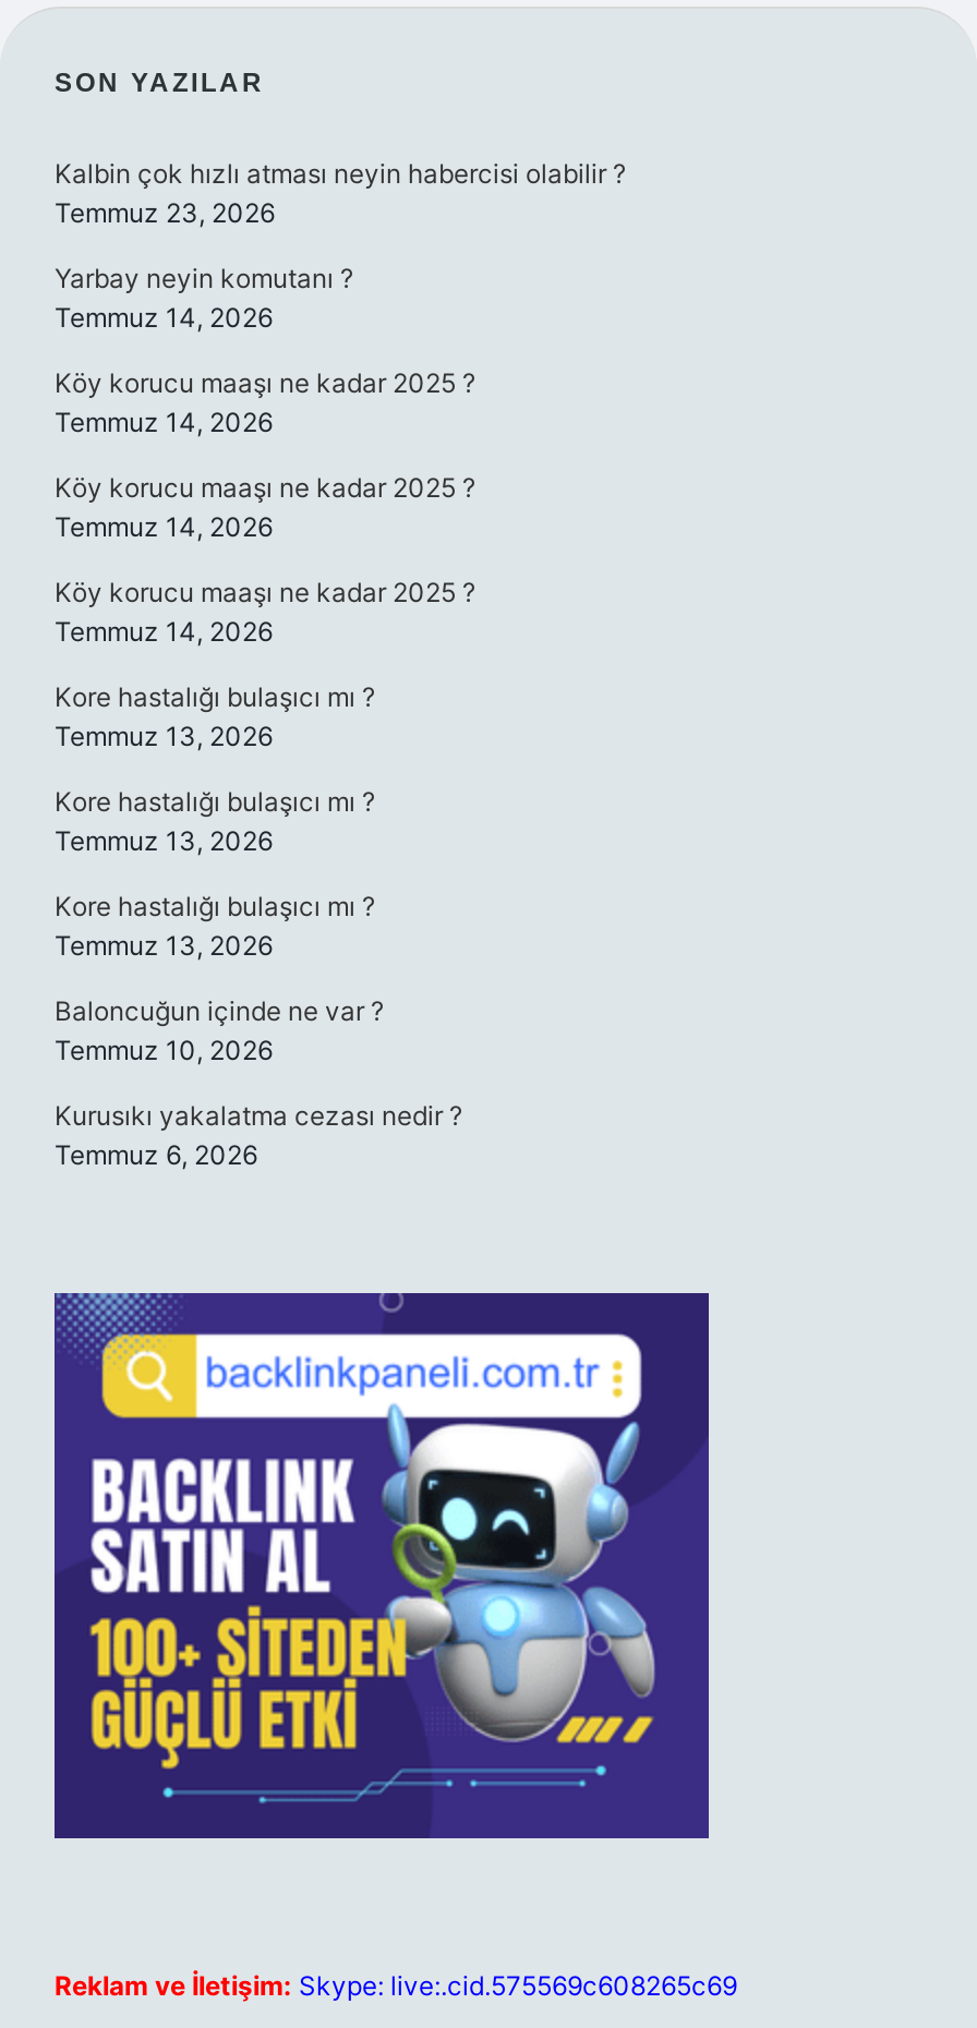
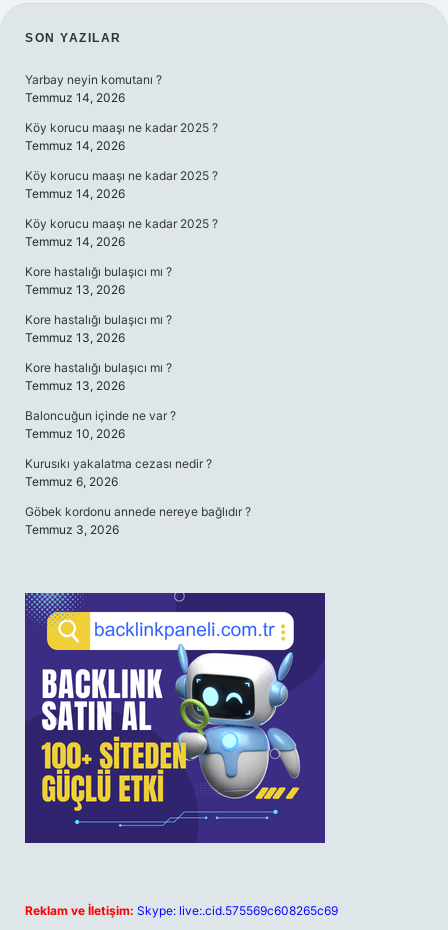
- Kalbin çok hızlı atması neyin habercisi olabilir ?
- Temmuz 23, 2026

moved up: Yarbay neyin komutanı ? | Temmuz 14, 2026 | Köy korucu maaşı ne kadar 2025 ? | ... | Kurusıkı yakalatma cezası nedir ? | Temmuz 6, 2026

+ Göbek kordonu annede nereye bağlıdır ?
+ Temmuz 3, 2026
